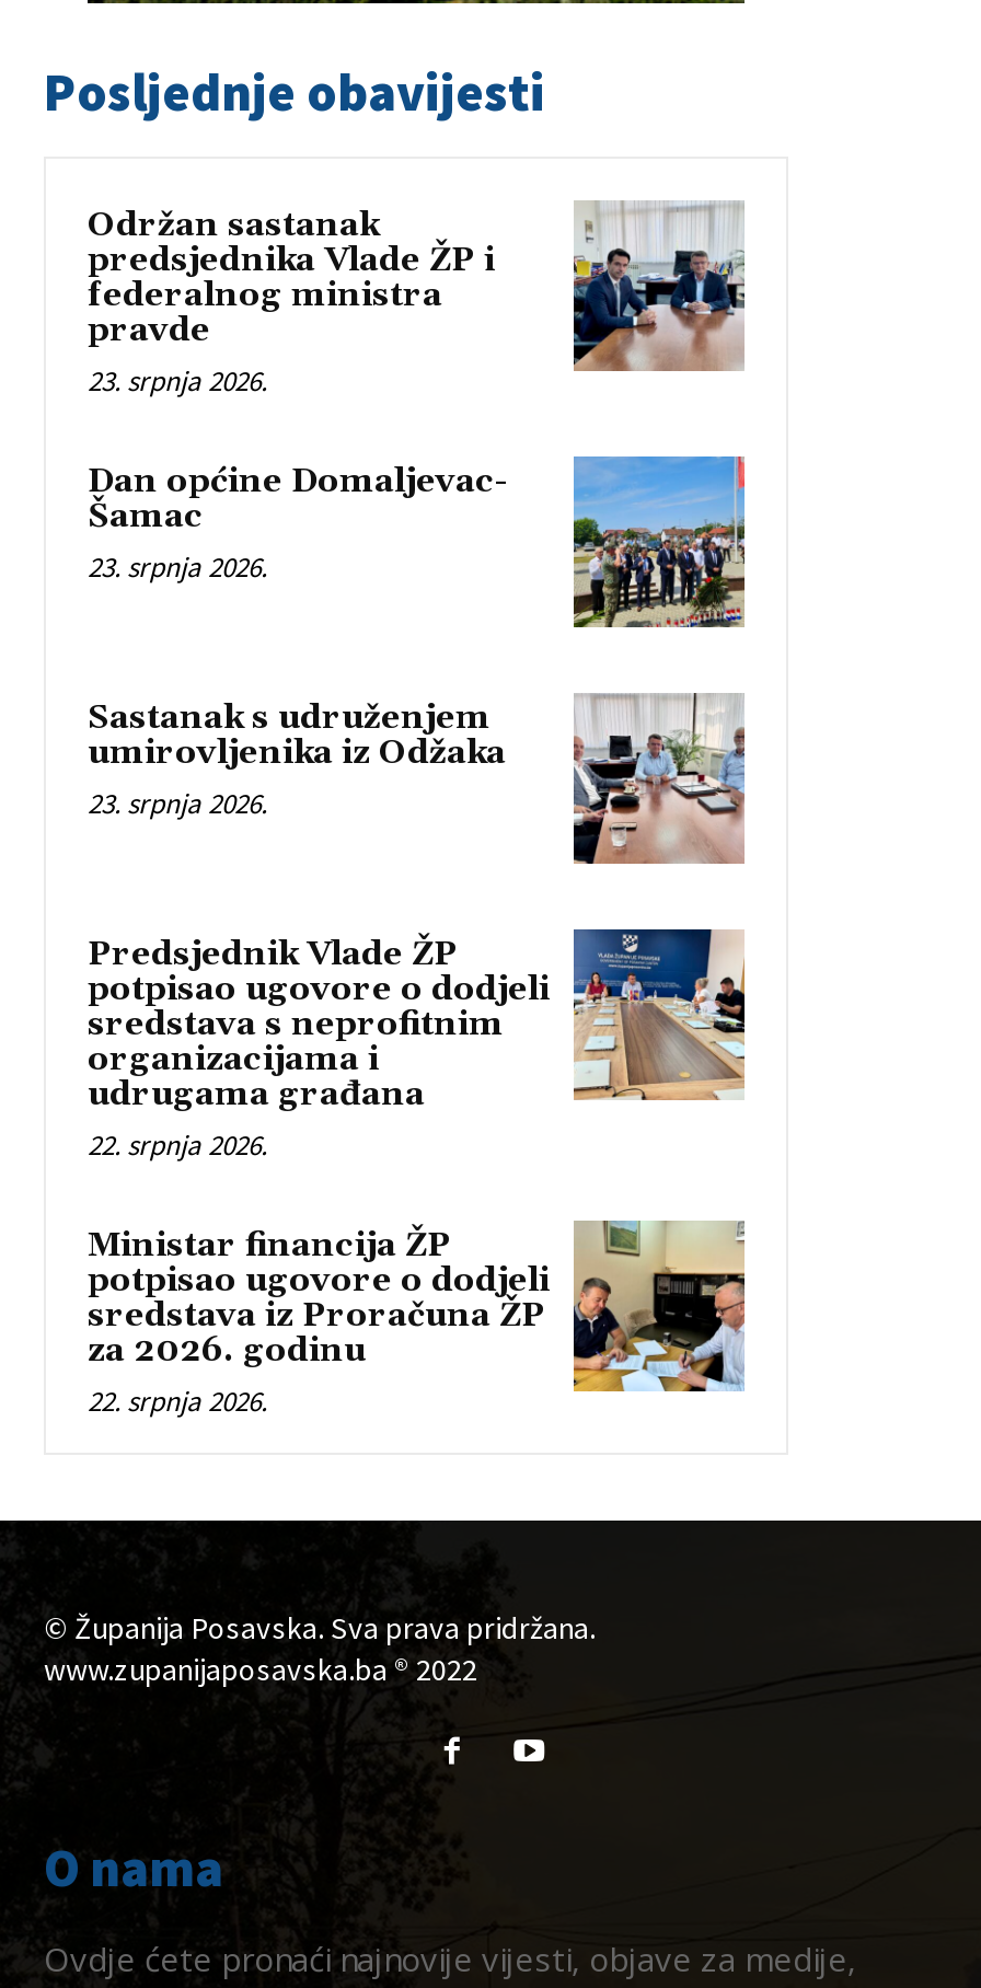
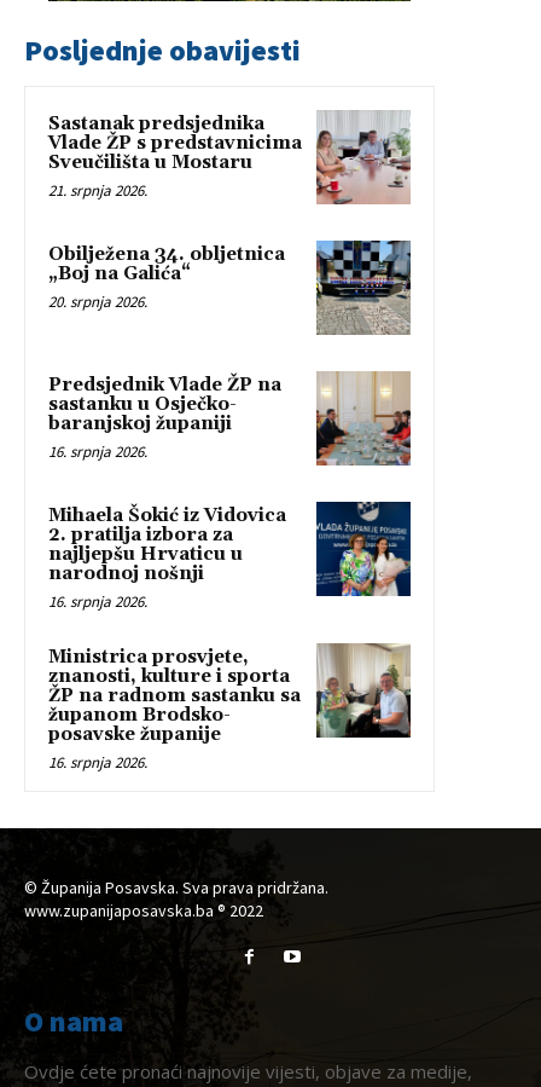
- [image]
- Održan sastanak
- predsjednika Vlade ŽP i
- federalnog ministra
- pravde
- 23. srpnja 2026.
+ [image]
+ Sastanak predsjednika
+ Vlade ŽP s predstavnicima
+ Sveučilišta u Mostaru
+ 21. srpnja 2026.

- [image]
- Dan općine Domaljevac-
- Šamac
- 23. srpnja 2026.
+ [image]
+ Obilježena 34. obljetnica
+ „Boj na Galića“
+ 20. srpnja 2026.

- [image]
- Sastanak s udruženjem
- umirovljenika iz Odžaka
- 23. srpnja 2026.
+ [image]
+ Predsjednik Vlade ŽP na
+ sastanku u Osječko-
+ baranjskoj županiji
+ 16. srpnja 2026.

- [image]
- Predsjednik Vlade ŽP
- potpisao ugovore o dodjeli
- sredstava s neprofitnim
- organizacijama i
- udrugama građana
- 22. srpnja 2026.
+ [image]
+ Mihaela Šokić iz Vidovica
+ 2. pratilja izbora za
+ najljepšu Hrvaticu u
+ narodnoj nošnji
+ 16. srpnja 2026.

- [image]
- Ministar financija ŽP
- potpisao ugovore o dodjeli
- sredstava iz Proračuna ŽP
- za 2026. godinu
- 22. srpnja 2026.
+ [image]
+ Ministrica prosvjete,
+ znanosti, kulture i sporta
+ ŽP na radnom sastanku sa
+ županom Brodsko-
+ posavske županije
+ 16. srpnja 2026.
